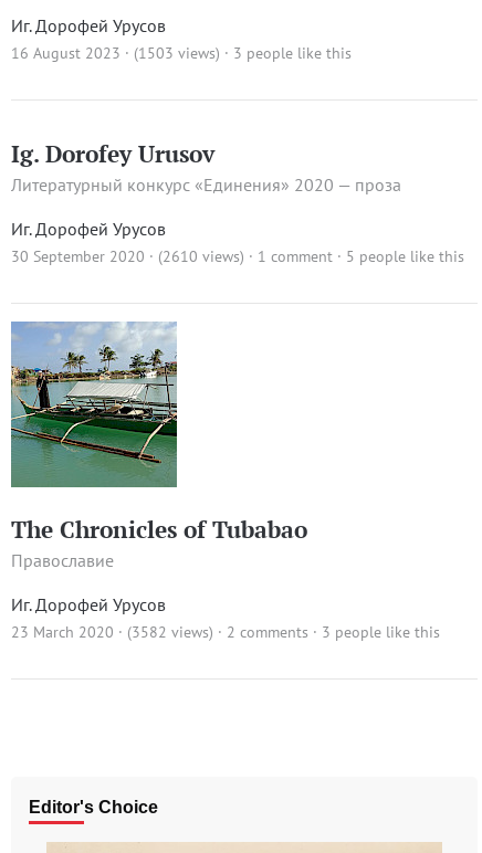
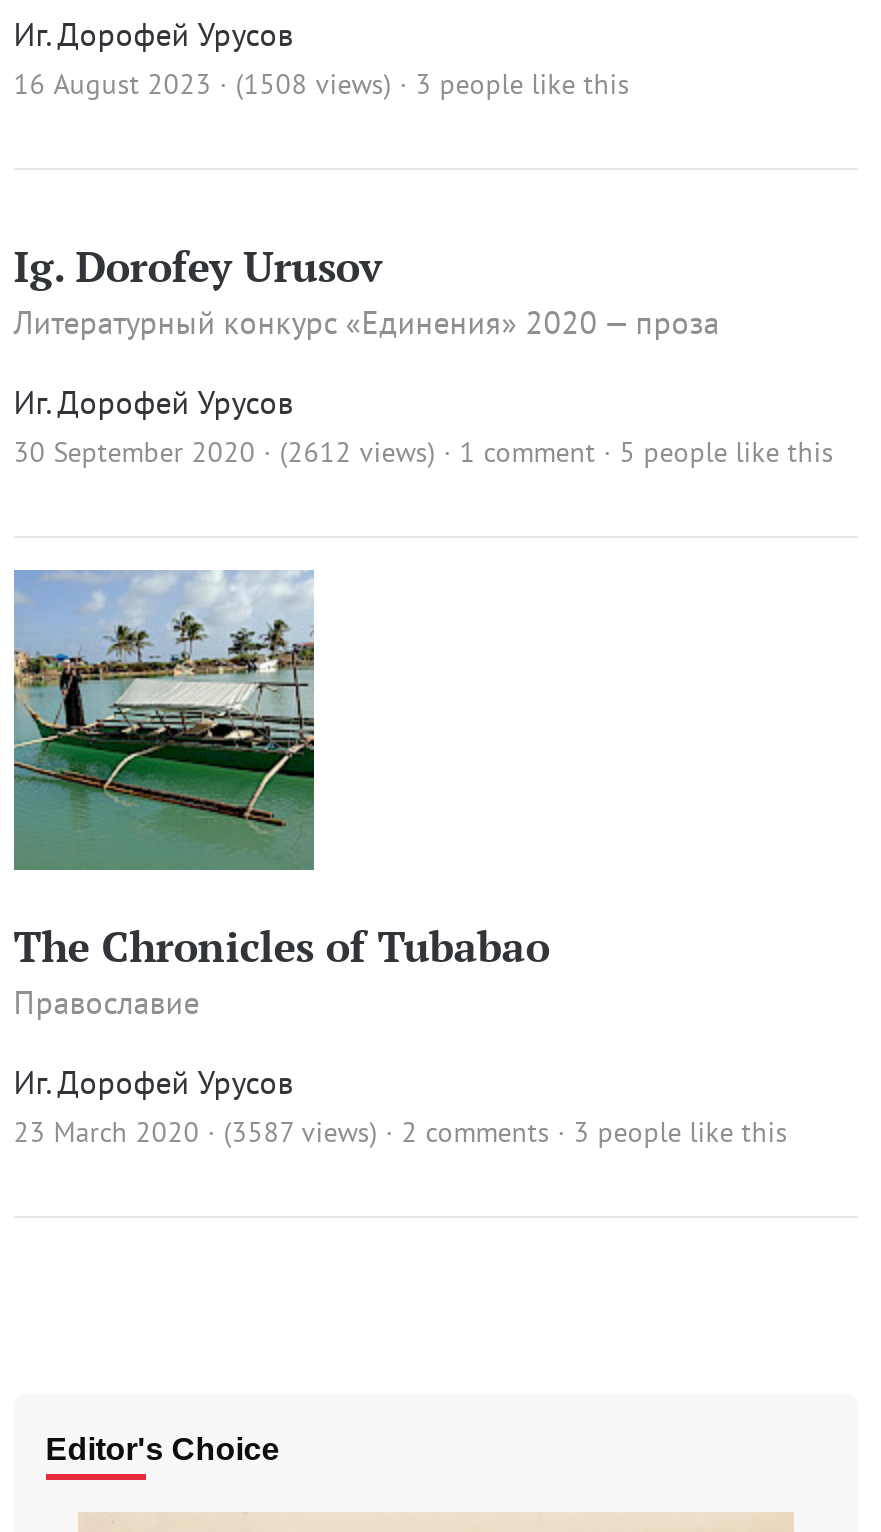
- 16 August 2023 · (1503 views) · 3 people like this
+ 16 August 2023 · (1508 views) · 3 people like this

- 30 September 2020 · (2610 views) · 1 comment · 5 people like this
+ 30 September 2020 · (2612 views) · 1 comment · 5 people like this

- 23 March 2020 · (3582 views) · 2 comments · 3 people like this
+ 23 March 2020 · (3587 views) · 2 comments · 3 people like this
